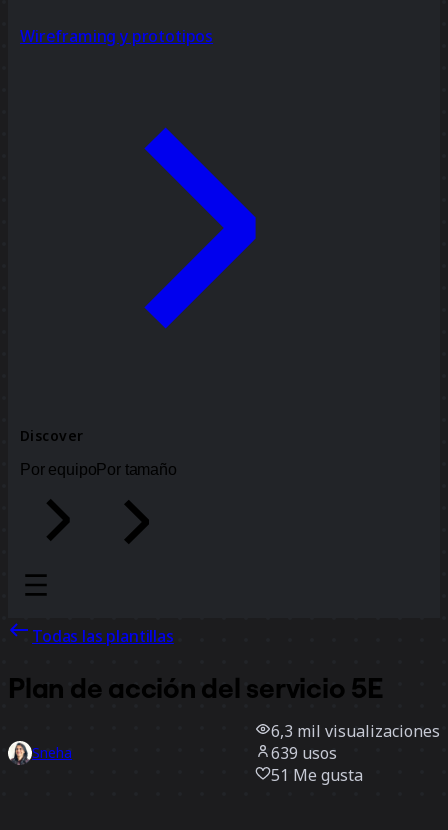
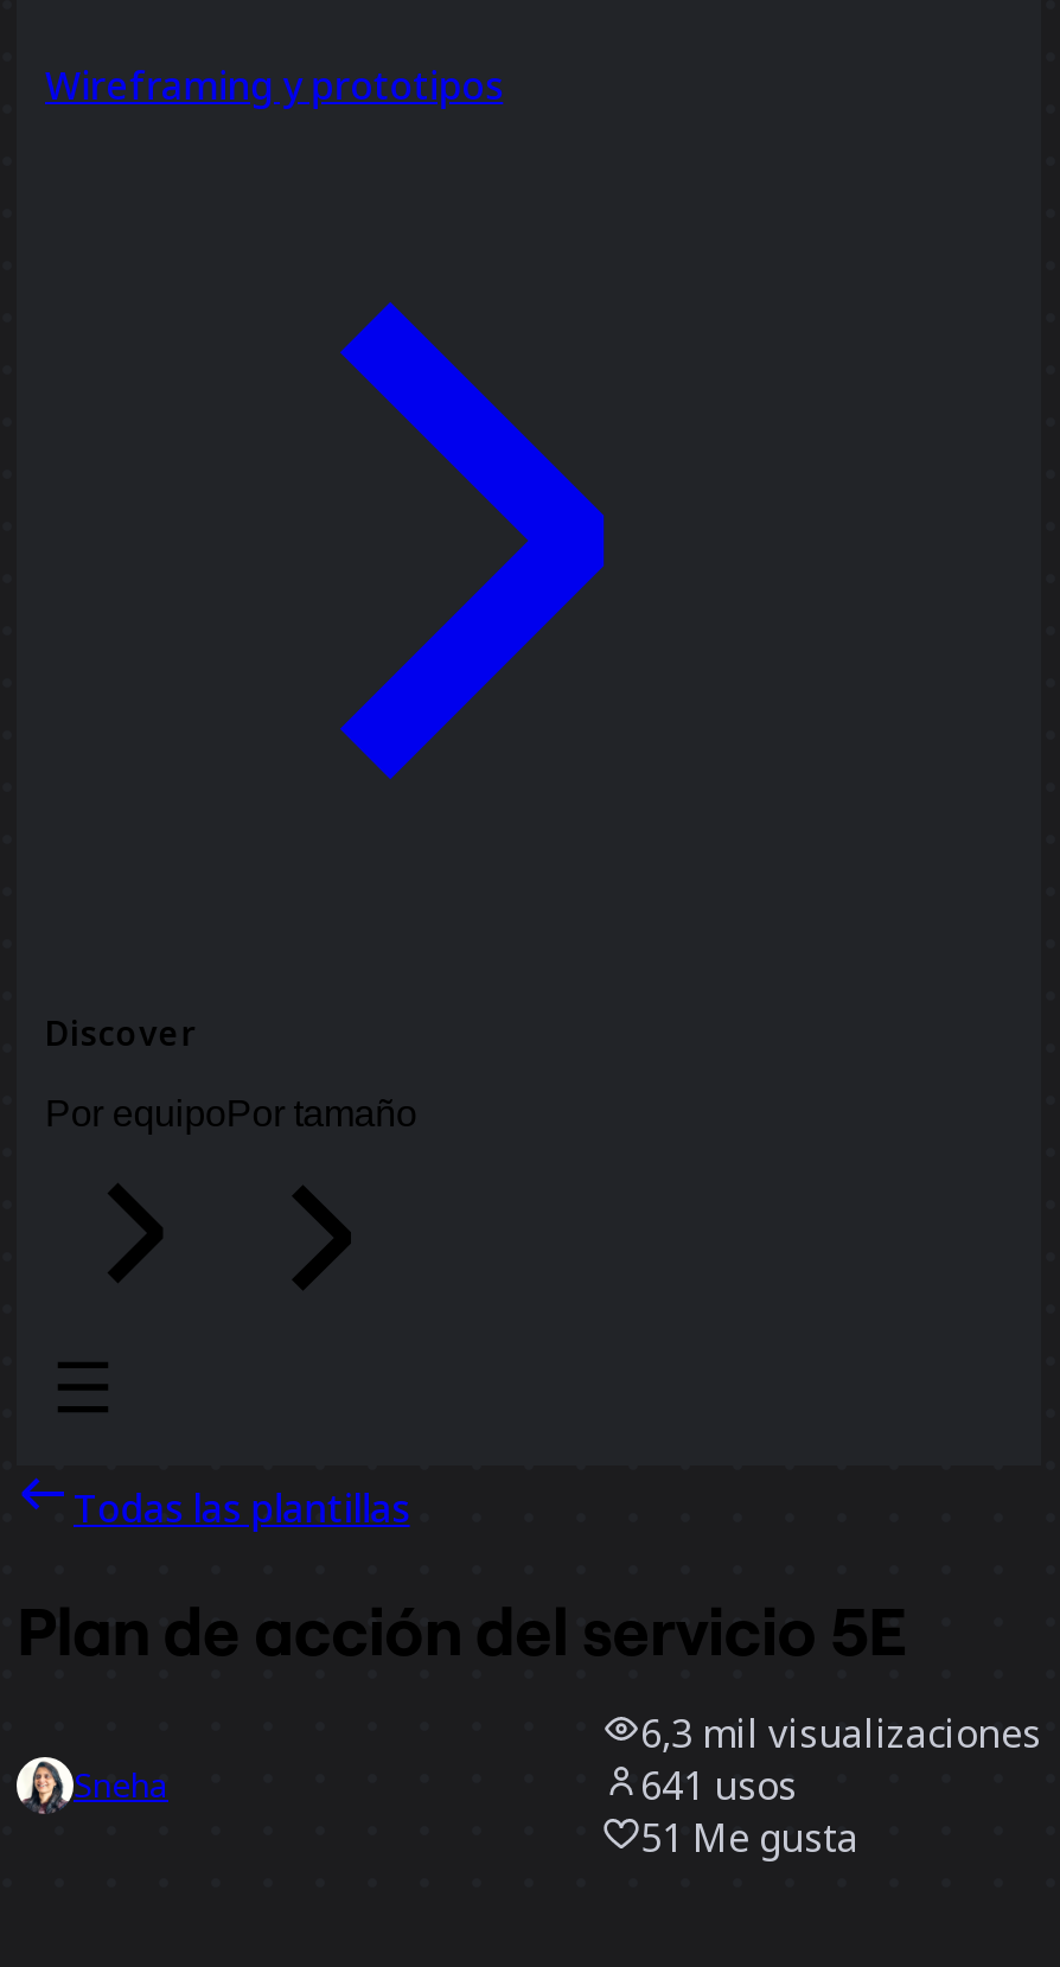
- 639 usos
+ 641 usos
